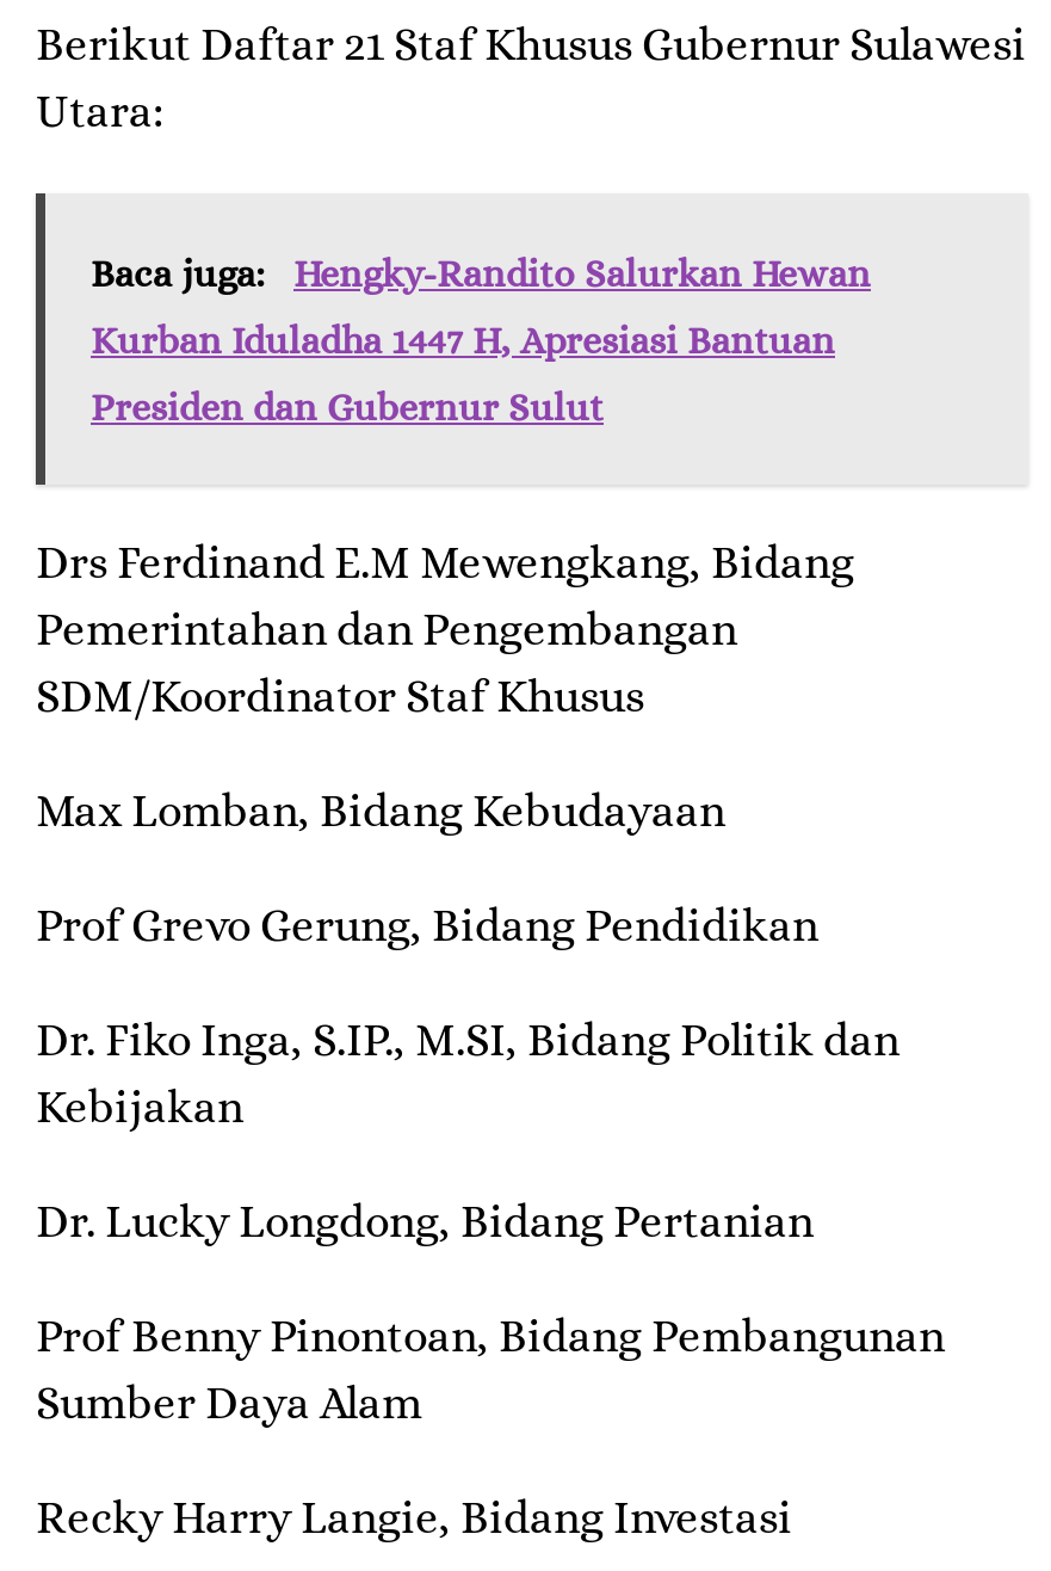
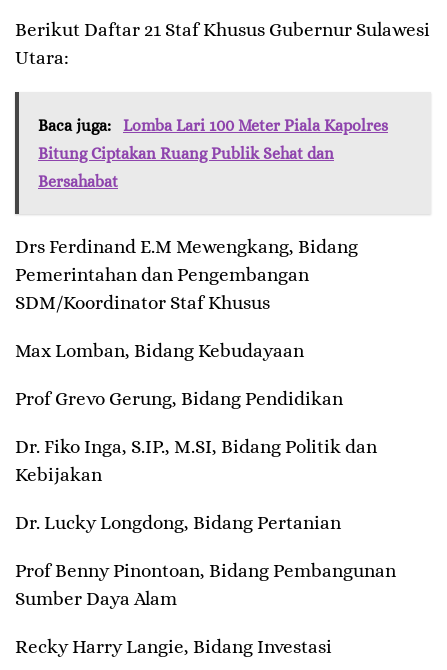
- Baca juga: Hengky-Randito Salurkan Hewan
+ Baca juga: Lomba Lari 100 Meter Piala Kapolres

- Kurban Iduladha 1447 H, Apresiasi Bantuan
+ Bitung Ciptakan Ruang Publik Sehat dan

- Presiden dan Gubernur Sulut
+ Bersahabat
